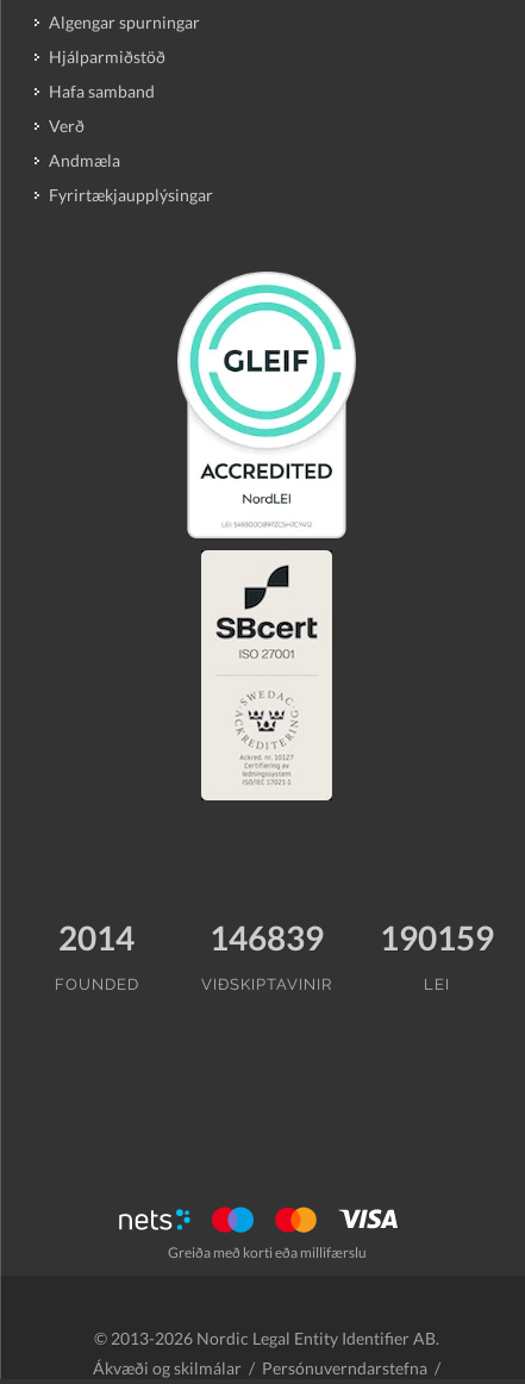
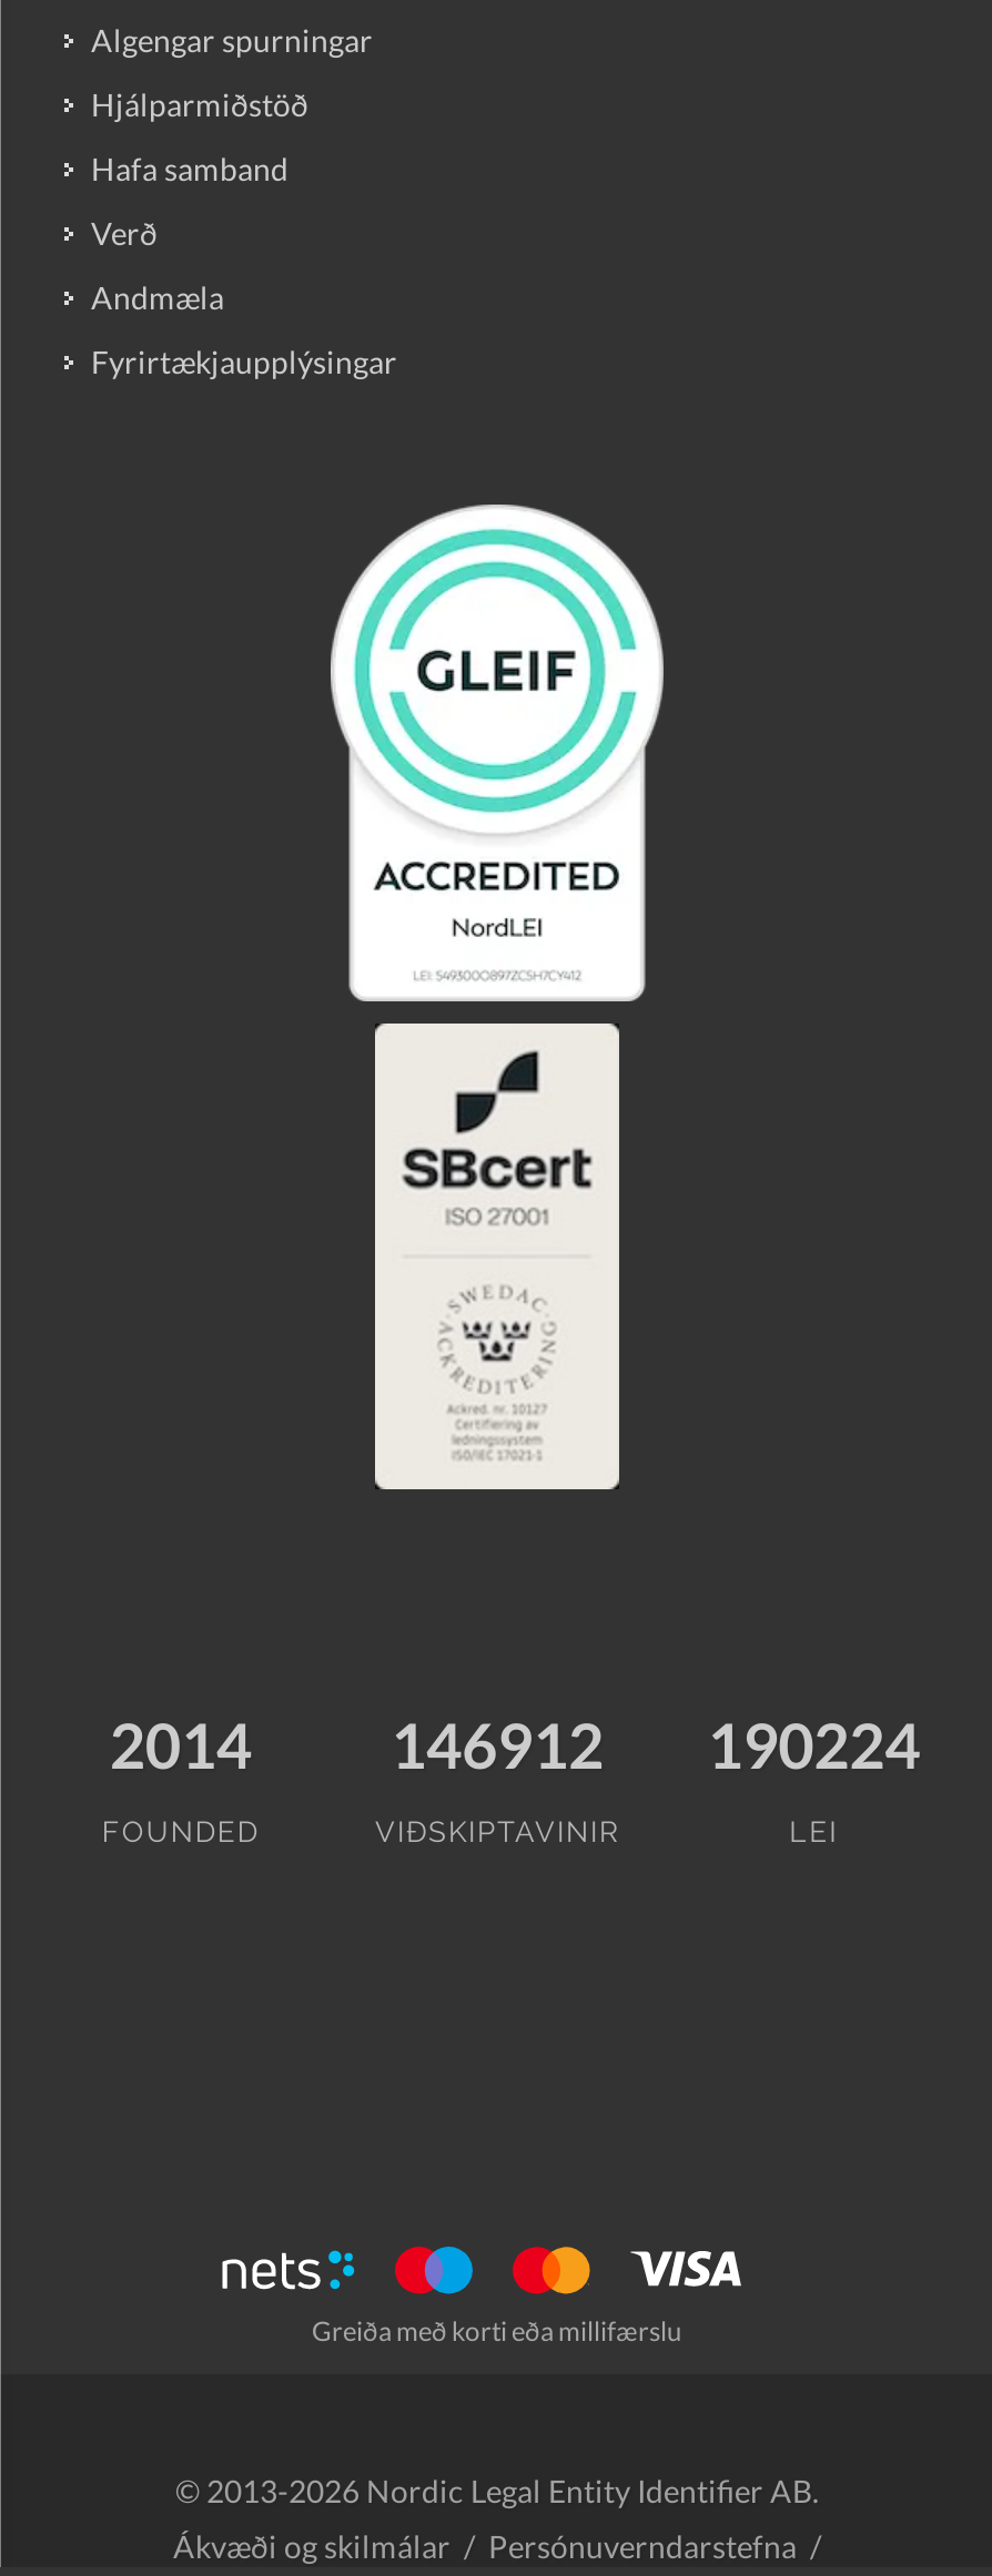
- 146839
+ 146912

- 190159
+ 190224
